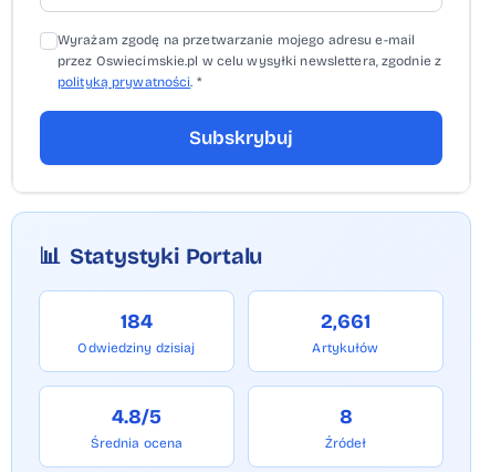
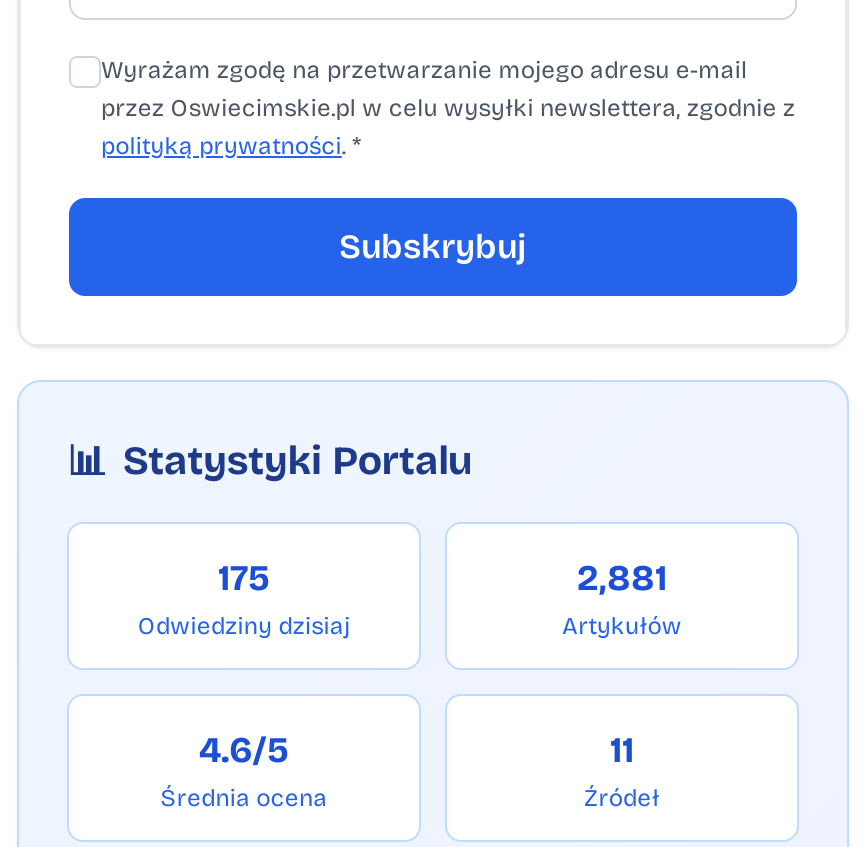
- 184
+ 175

- 2,661
+ 2,881

- 4.8/5
+ 4.6/5

- 8
+ 11
